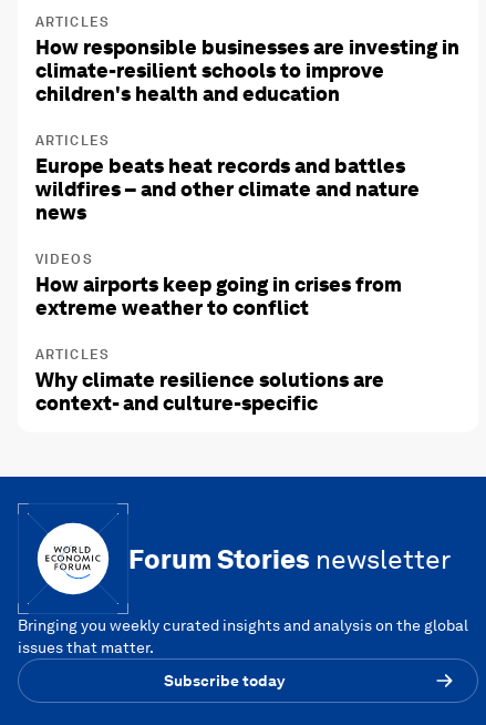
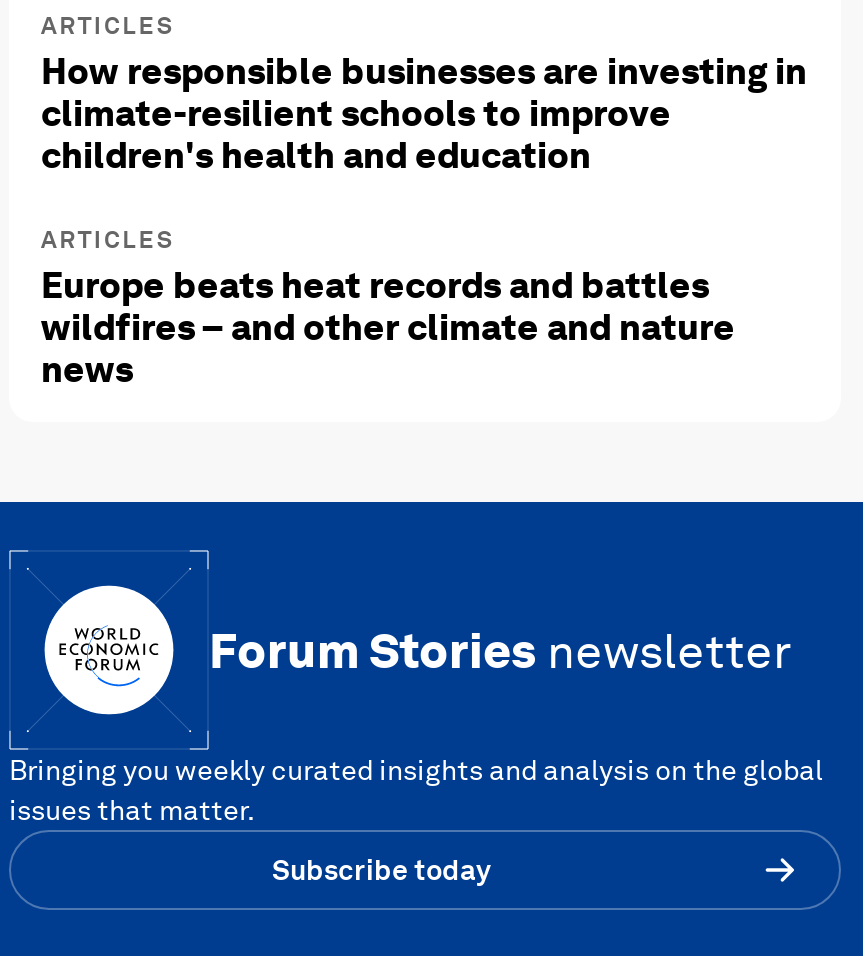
- VIDEOS
- How airports keep going in crises from
- extreme weather to conflict
- ARTICLES
- Why climate resilience solutions are
- context- and culture-specific
